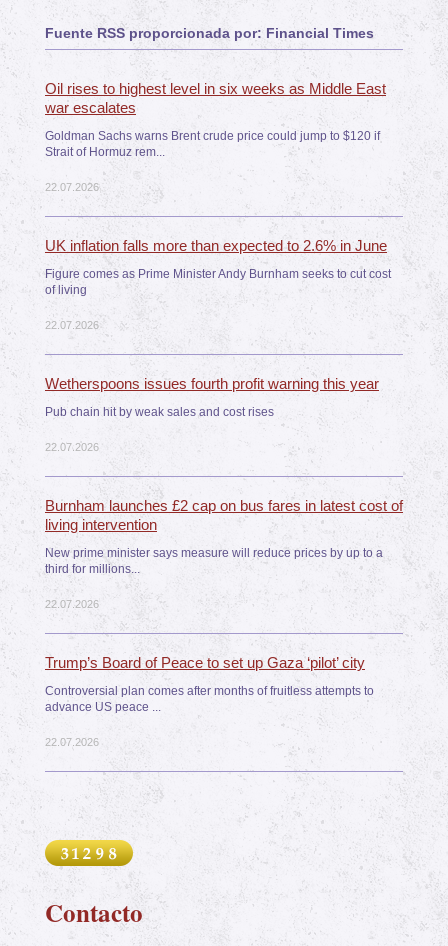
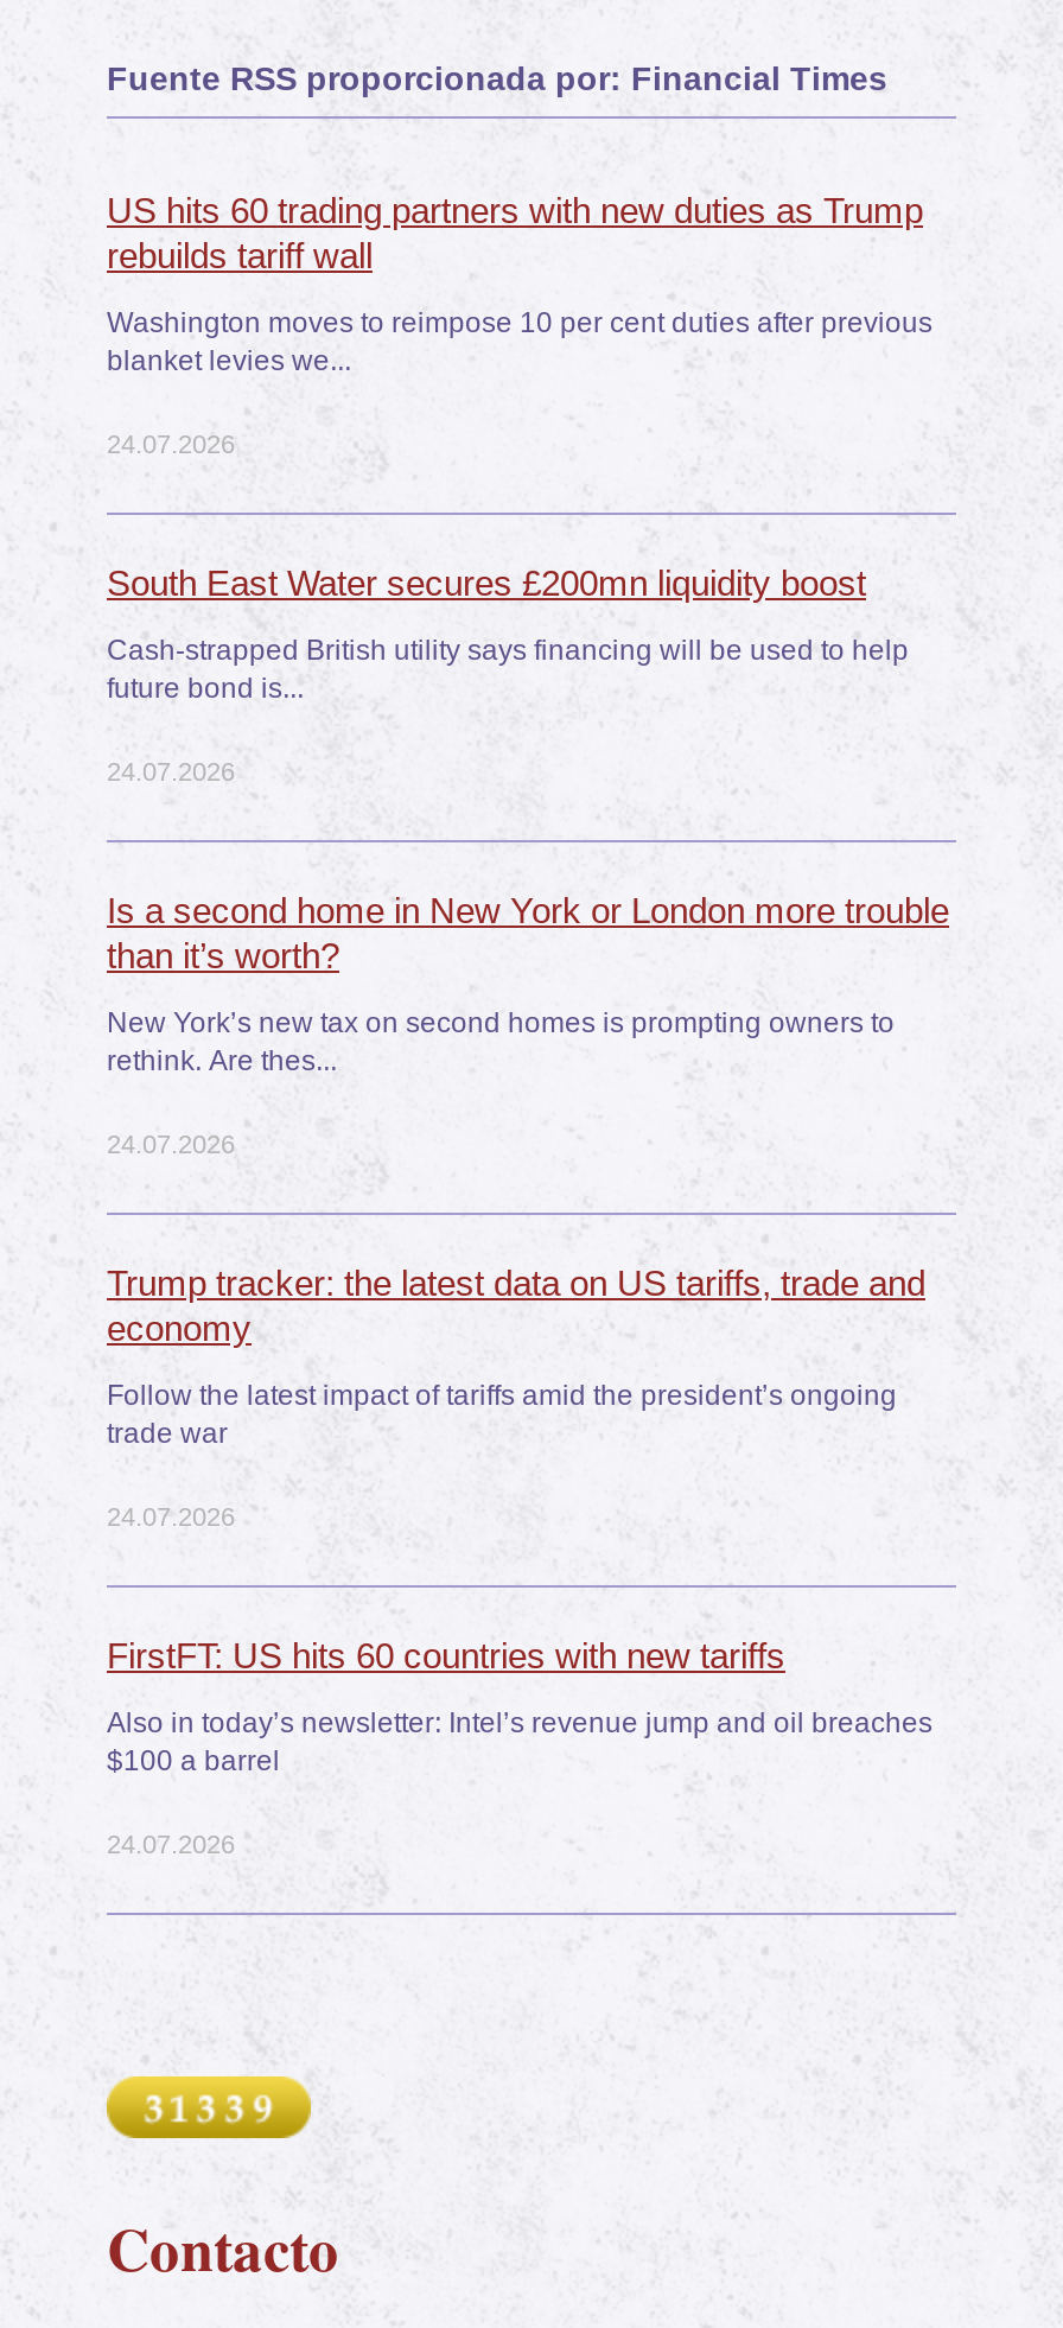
- Oil rises to highest level in six weeks as Middle East
- war escalates
+ US hits 60 trading partners with new duties as Trump
+ rebuilds tariff wall

- Goldman Sachs warns Brent crude price could jump to $120 if
- Strait of Hormuz rem...
+ Washington moves to reimpose 10 per cent duties after previous
+ blanket levies we...

- 22.07.2026
+ 24.07.2026

- UK inflation falls more than expected to 2.6% in June
+ South East Water secures £200mn liquidity boost

- Figure comes as Prime Minister Andy Burnham seeks to cut cost
- of living
+ Cash-strapped British utility says financing will be used to help
+ future bond is...

- 22.07.2026
+ 24.07.2026

- Wetherspoons issues fourth profit warning this year
+ Is a second home in New York or London more trouble
+ than it’s worth?

- Pub chain hit by weak sales and cost rises
+ New York’s new tax on second homes is prompting owners to
+ rethink. Are thes...

- 22.07.2026
+ 24.07.2026

- Burnham launches £2 cap on bus fares in latest cost of
- living intervention
+ Trump tracker: the latest data on US tariffs, trade and
+ economy

- New prime minister says measure will reduce prices by up to a
- third for millions...
+ Follow the latest impact of tariffs amid the president’s ongoing
+ trade war

- 22.07.2026
+ 24.07.2026

- Trump’s Board of Peace to set up Gaza ‘pilot’ city
+ FirstFT: US hits 60 countries with new tariffs

- Controversial plan comes after months of fruitless attempts to
- advance US peace ...
+ Also in today’s newsletter: Intel’s revenue jump and oil breaches
+ $100 a barrel

- 22.07.2026
+ 24.07.2026
